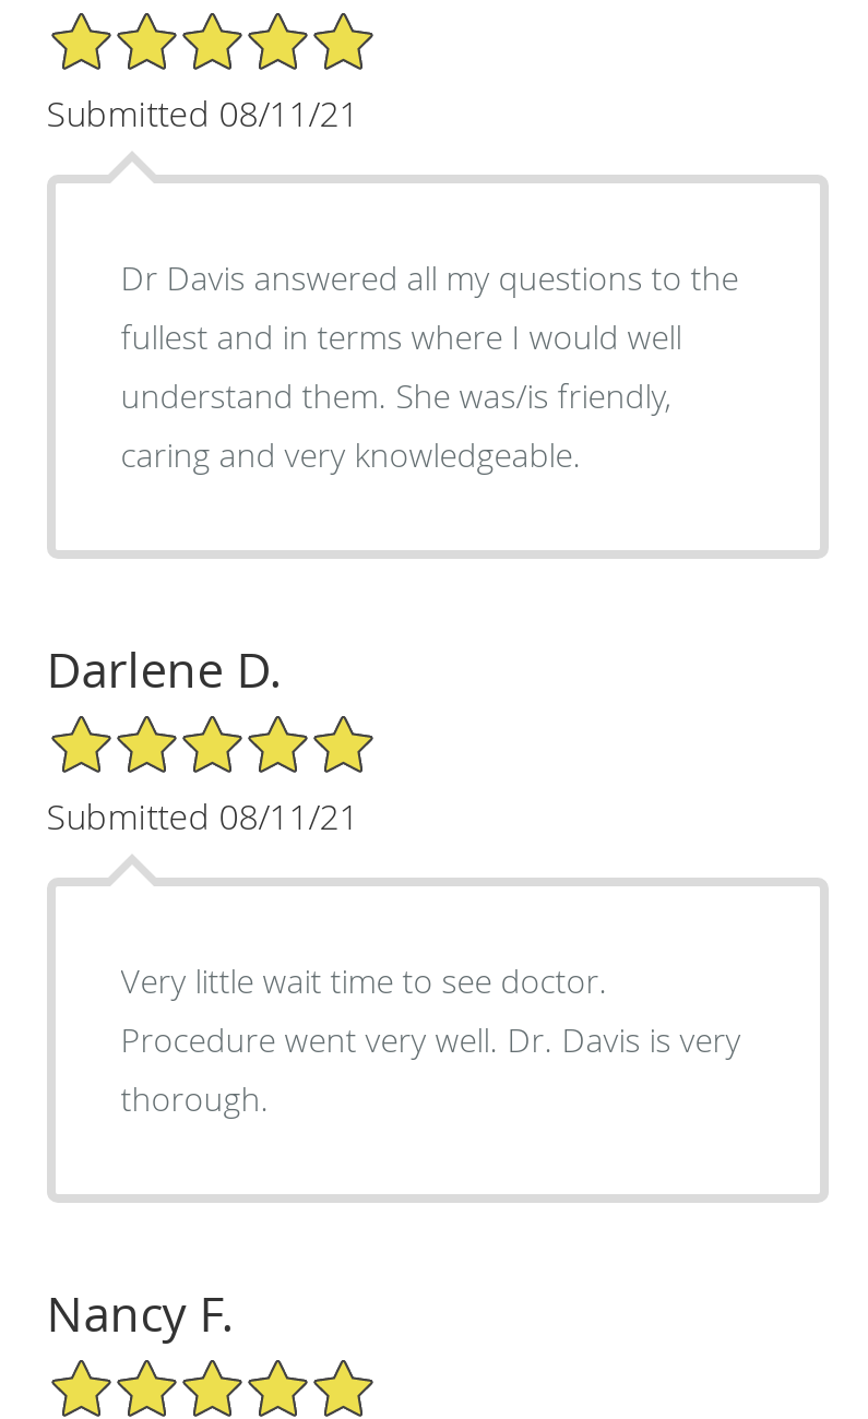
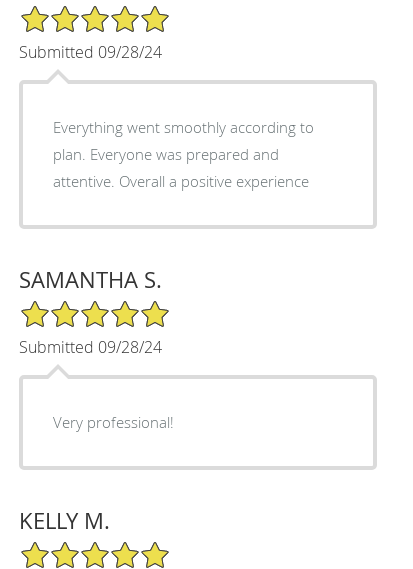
- Submitted 08/11/21
+ Submitted 09/28/24

- Dr Davis answered all my questions to the
- fullest and in terms where I would well
- understand them. She was/is friendly,
- caring and very knowledgeable.
+ Everything went smoothly according to
+ plan. Everyone was prepared and
+ attentive. Overall a positive experience

- Darlene D.
+ SAMANTHA S.

- Submitted 08/11/21
+ Submitted 09/28/24

- Very little wait time to see doctor.
- Procedure went very well. Dr. Davis is very
- thorough.
+ Very professional!

- Nancy F.
+ KELLY M.
